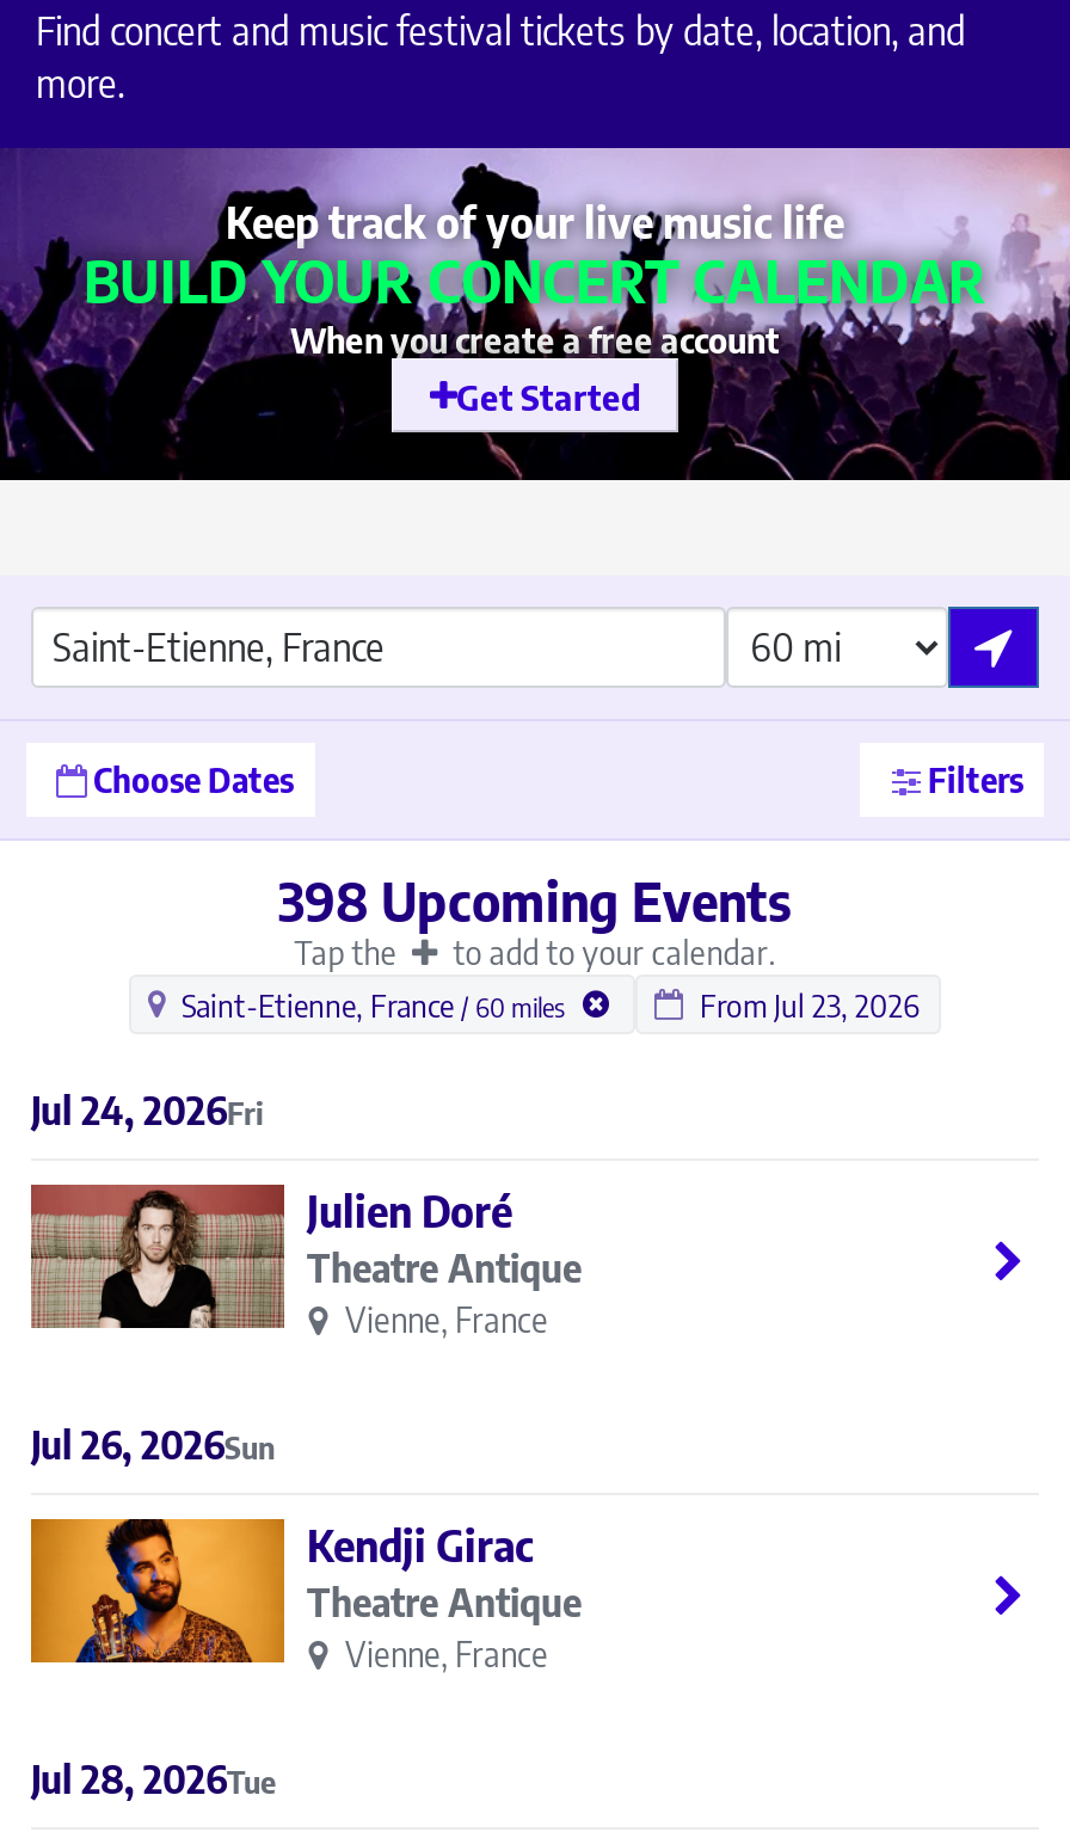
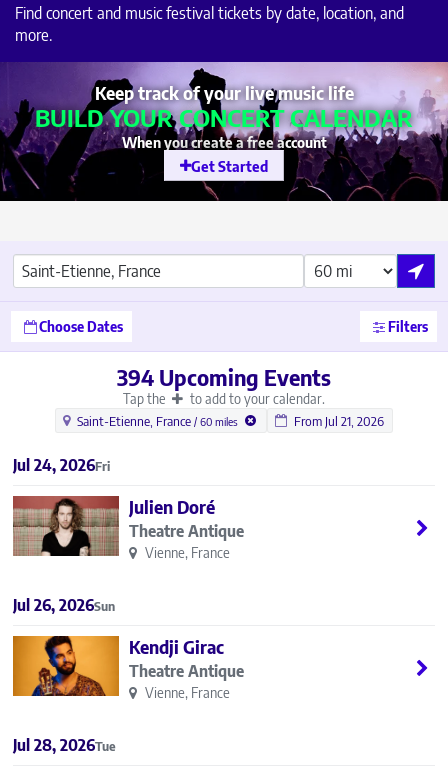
- 398 Upcoming Events
+ 394 Upcoming Events

- From Jul 23, 2026
+ From Jul 21, 2026
